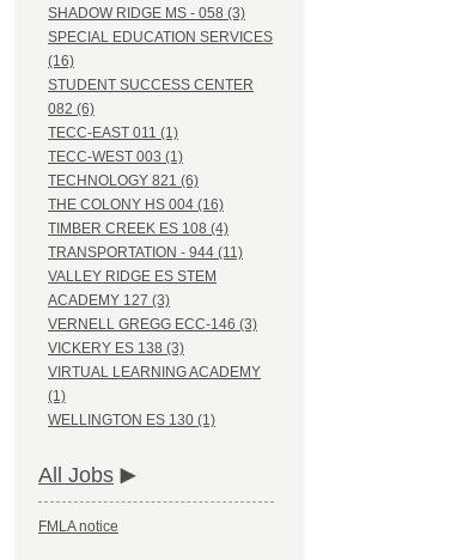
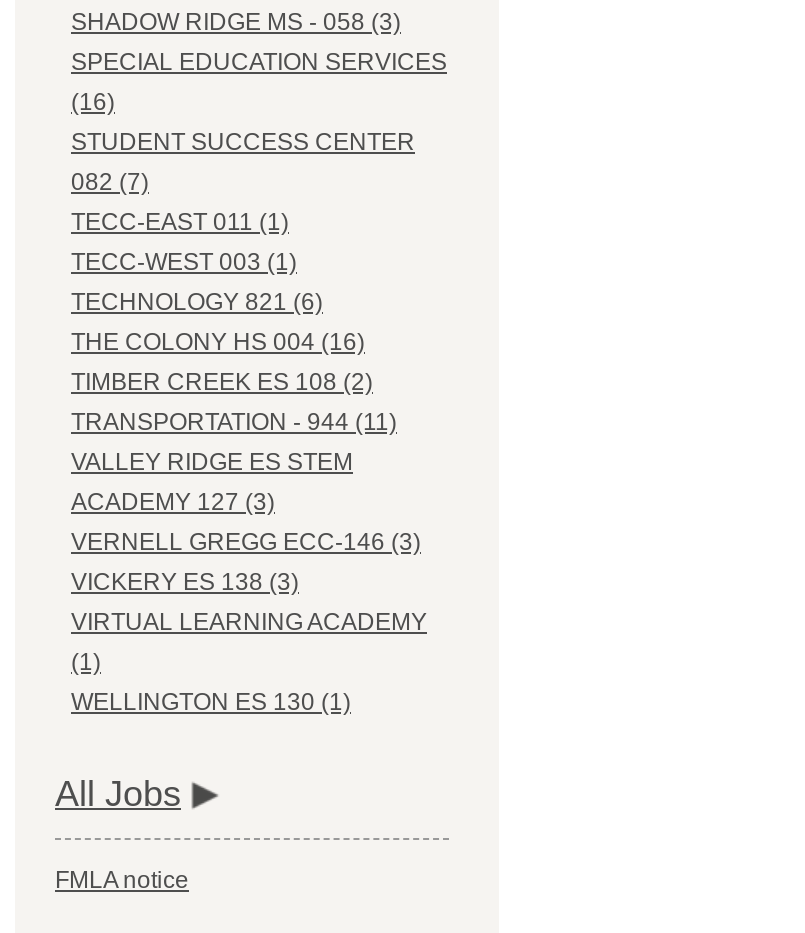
- 082 (6)
+ 082 (7)

- TIMBER CREEK ES 108 (4)
+ TIMBER CREEK ES 108 (2)
